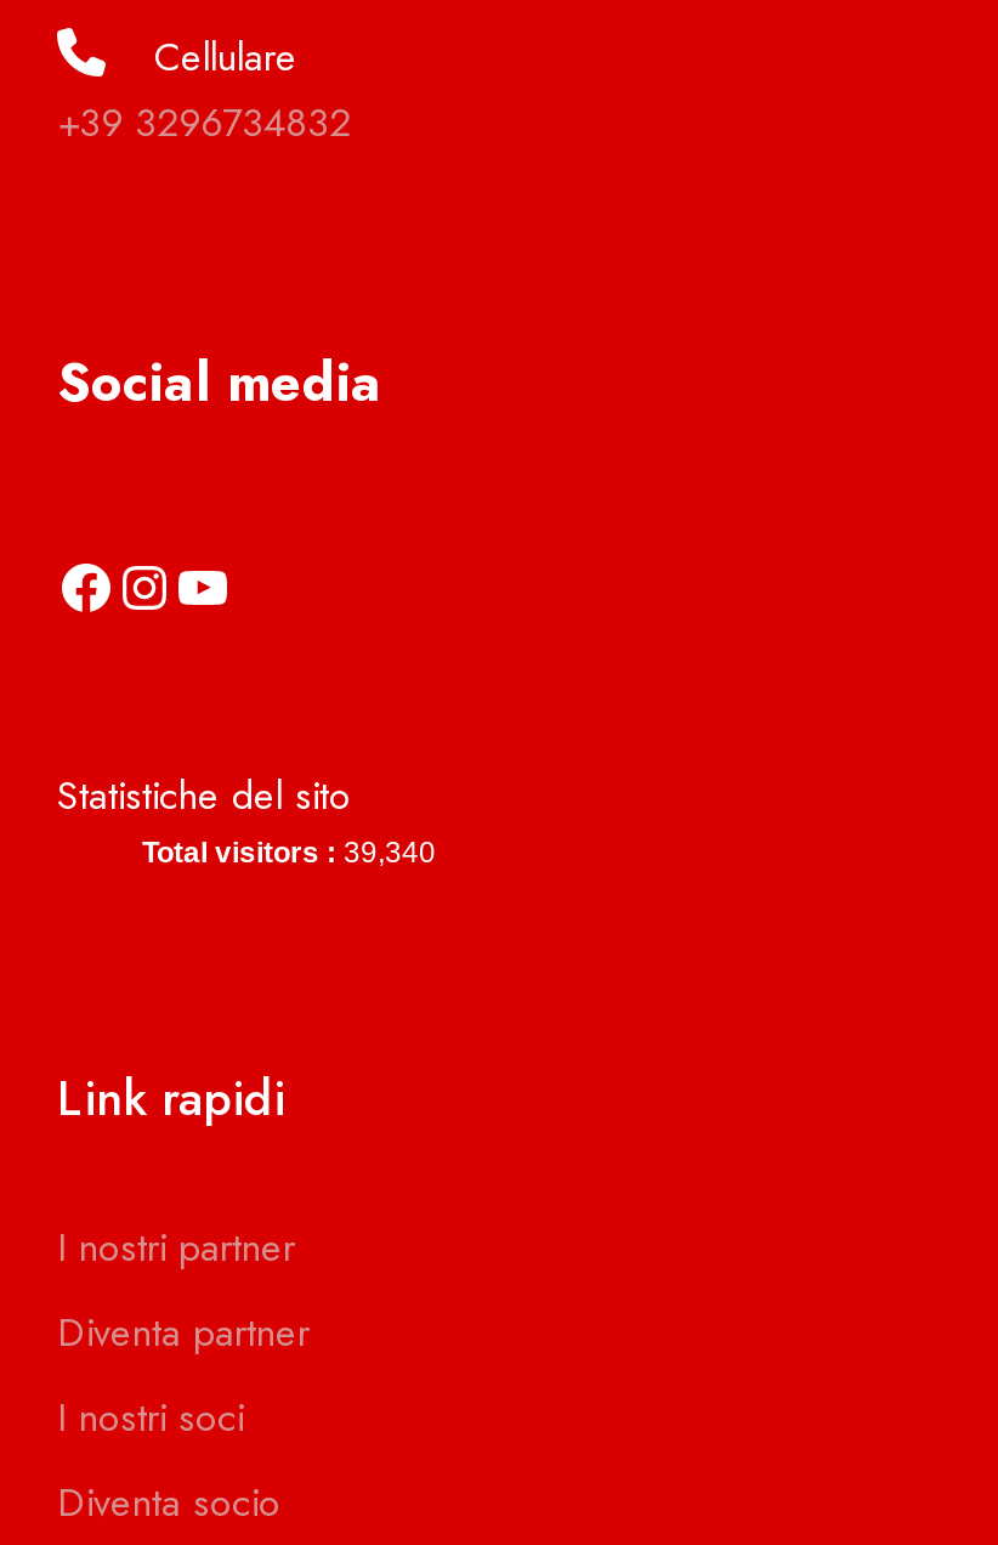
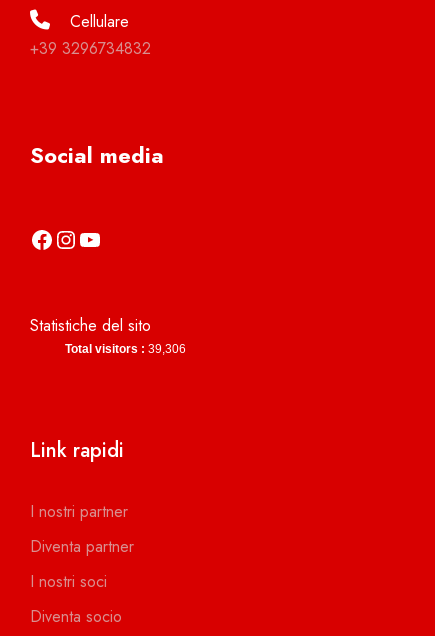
- Total visitors : 39,340
+ Total visitors : 39,306
